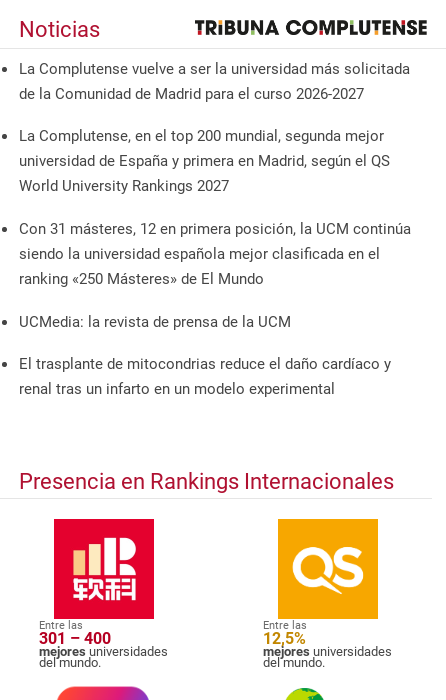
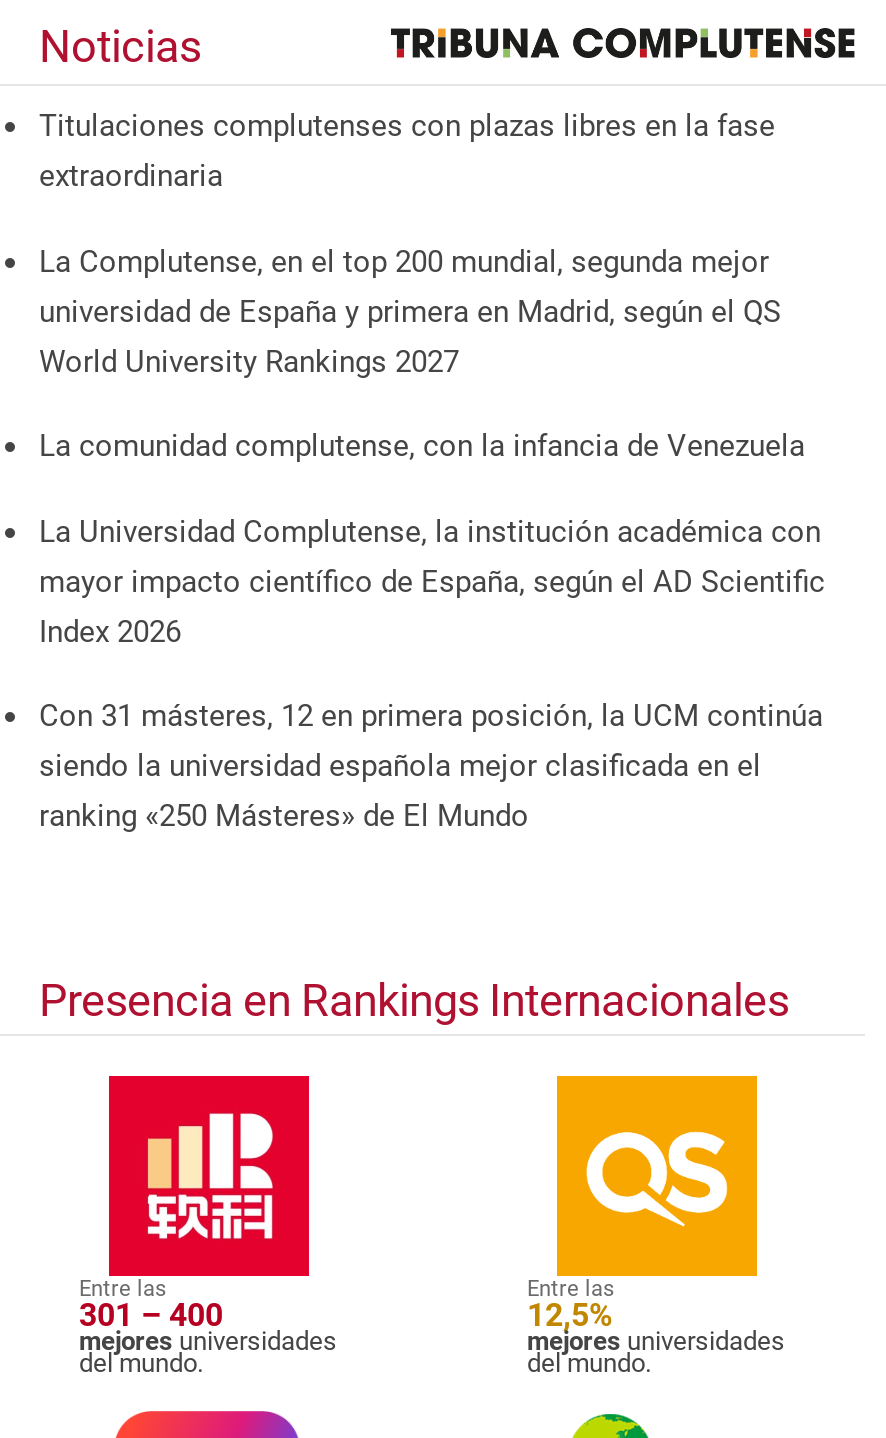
- La Complutense vuelve a ser la universidad más solicitada
- de la Comunidad de Madrid para el curso 2026-2027
+ Titulaciones complutenses con plazas libres en la fase
+ extraordinaria

+ La comunidad complutense, con la infancia de Venezuela
+ La Universidad Complutense, la institución académica con
+ mayor impacto científico de España, según el AD Scientific
+ Index 2026

moved down: Con 31 másteres, 12 en primera posición, la UCM continúa | siendo la universidad española mejor clasificada en el | ranking «250 Másteres» de El Mundo

- UCMedia: la revista de prensa de la UCM
- El trasplante de mitocondrias reduce el daño cardíaco y
- renal tras un infarto en un modelo experimental
